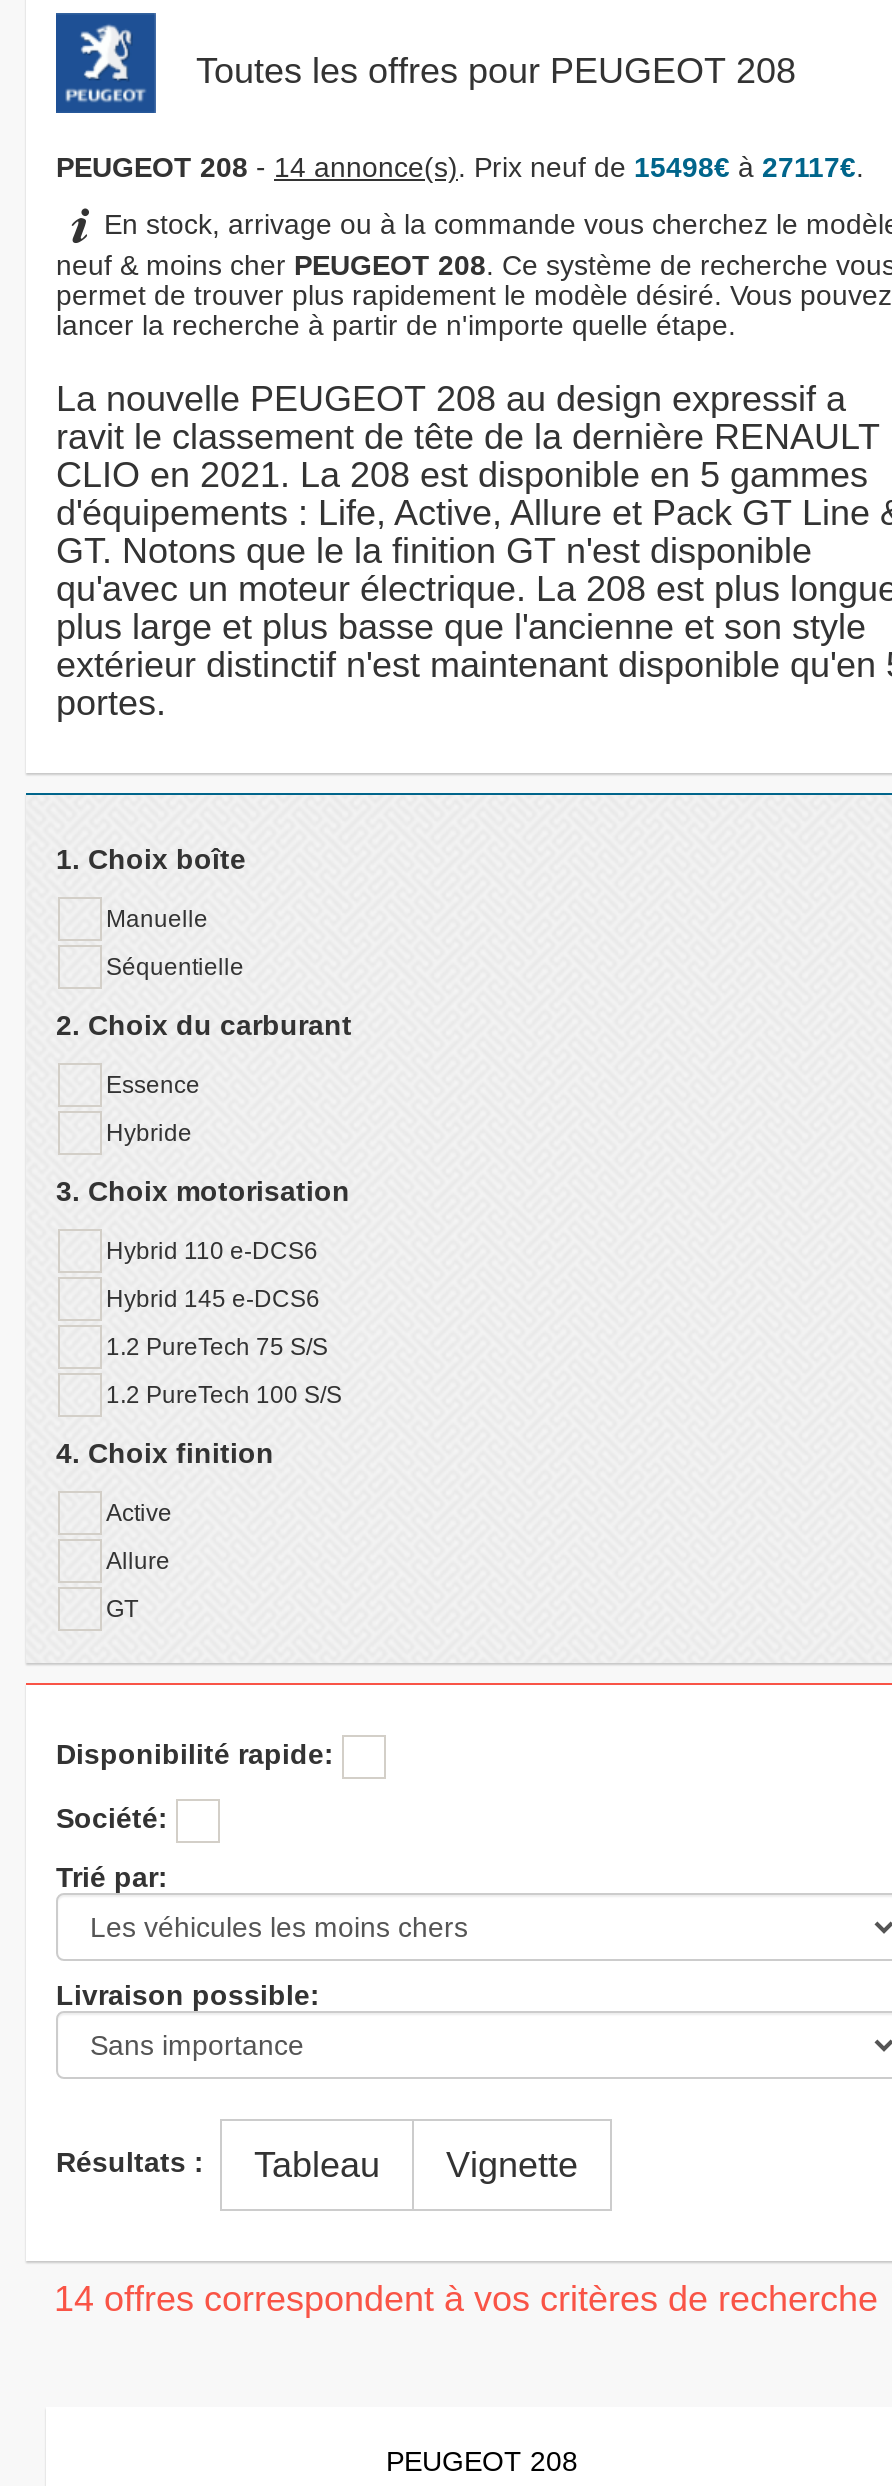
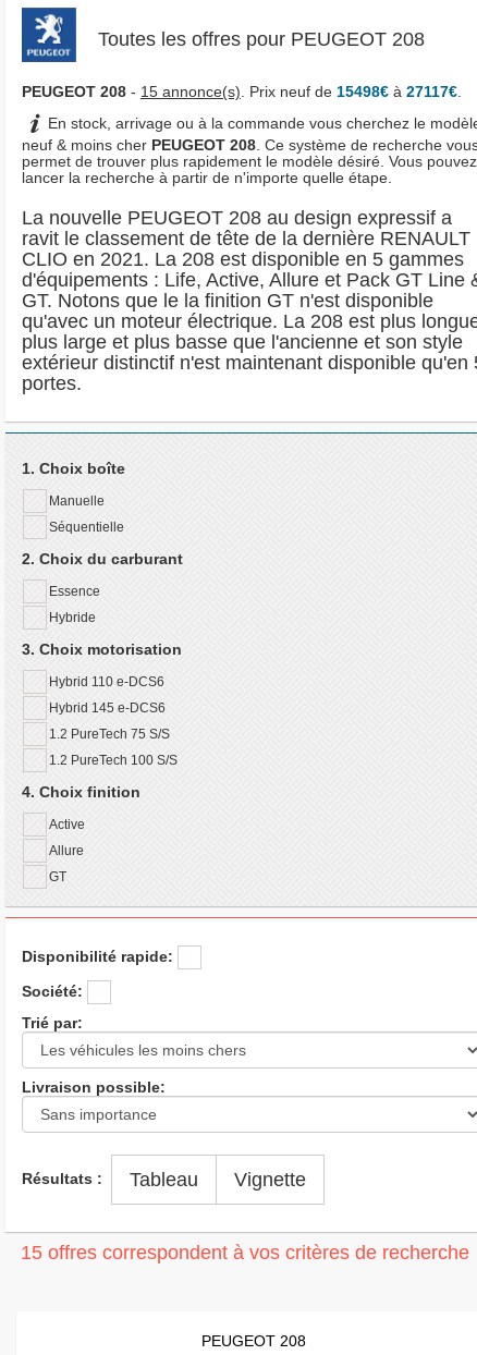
- PEUGEOT 208 - 14 annonce(s). Prix neuf de 15498€à 27117€.
+ PEUGEOT 208 - 15 annonce(s). Prix neuf de 15498€à 27117€.

- 14 offres correspondent à vos critères de recherche
+ 15 offres correspondent à vos critères de recherche
